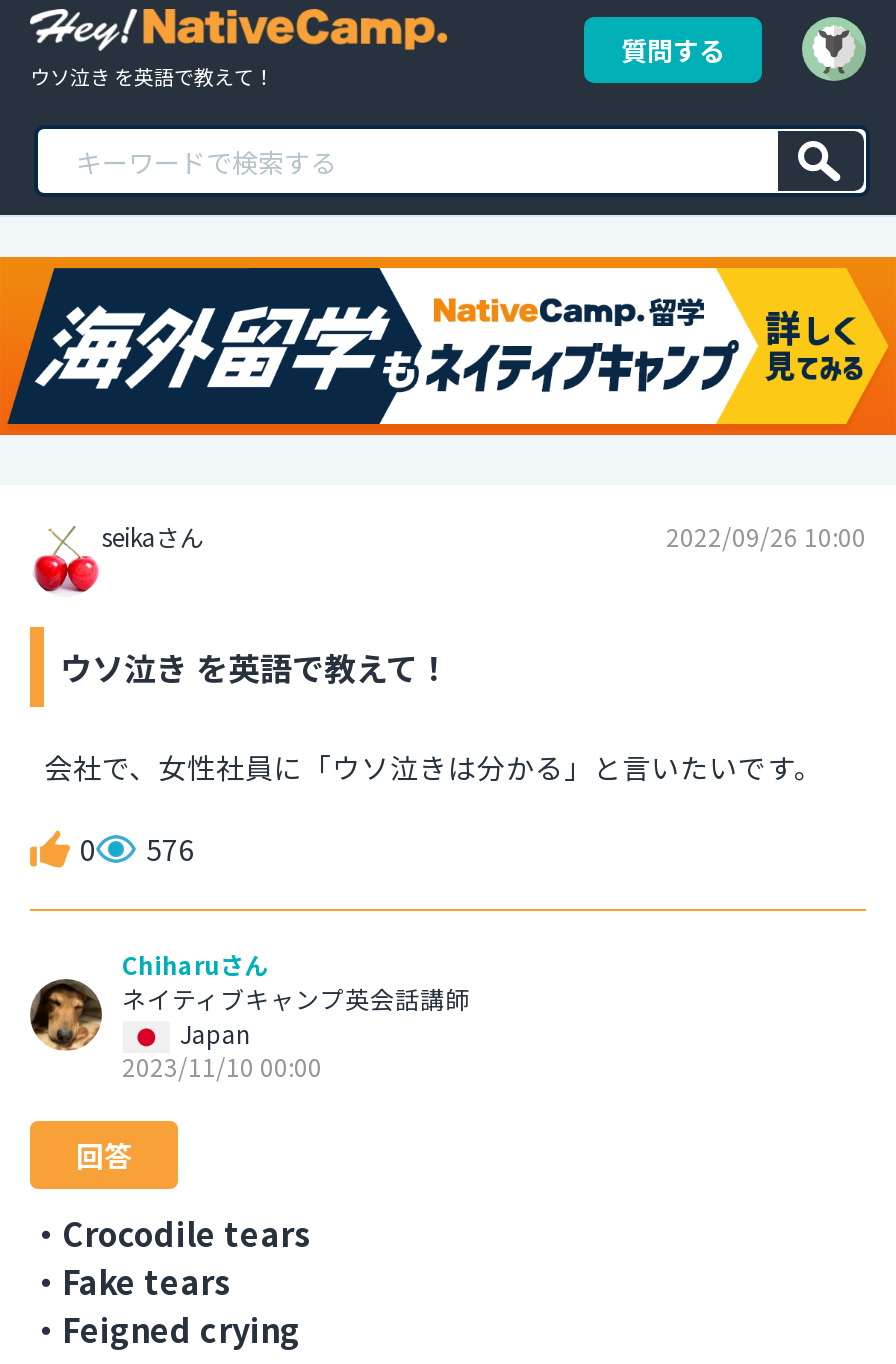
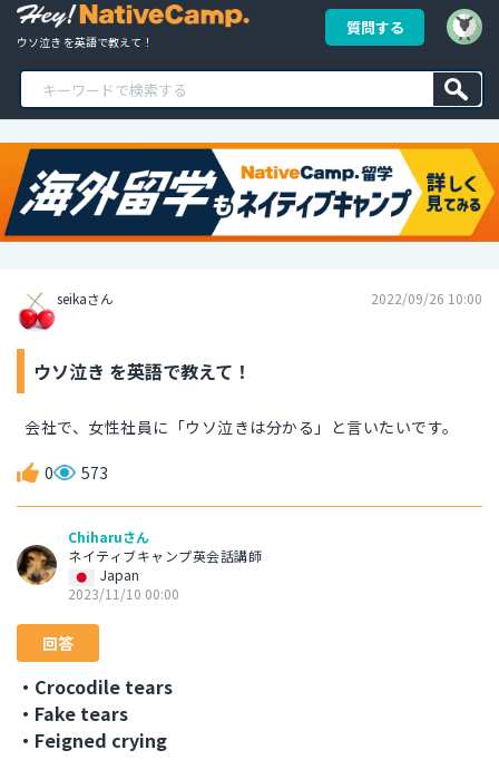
- 0 576
+ 0 573
